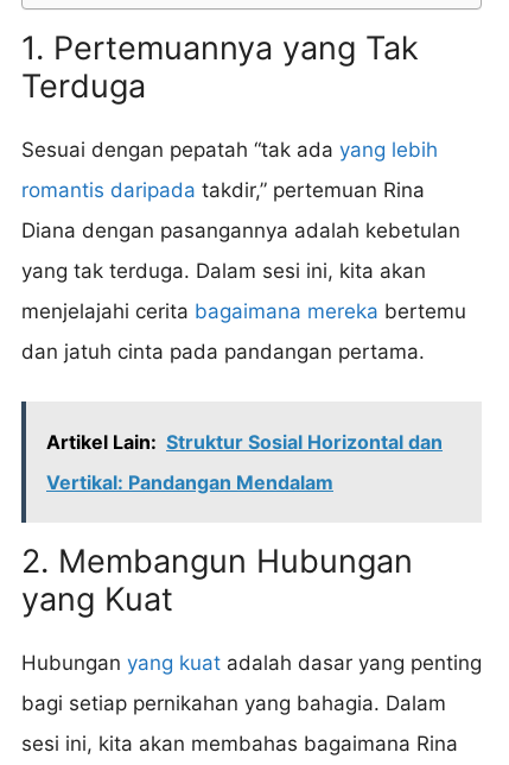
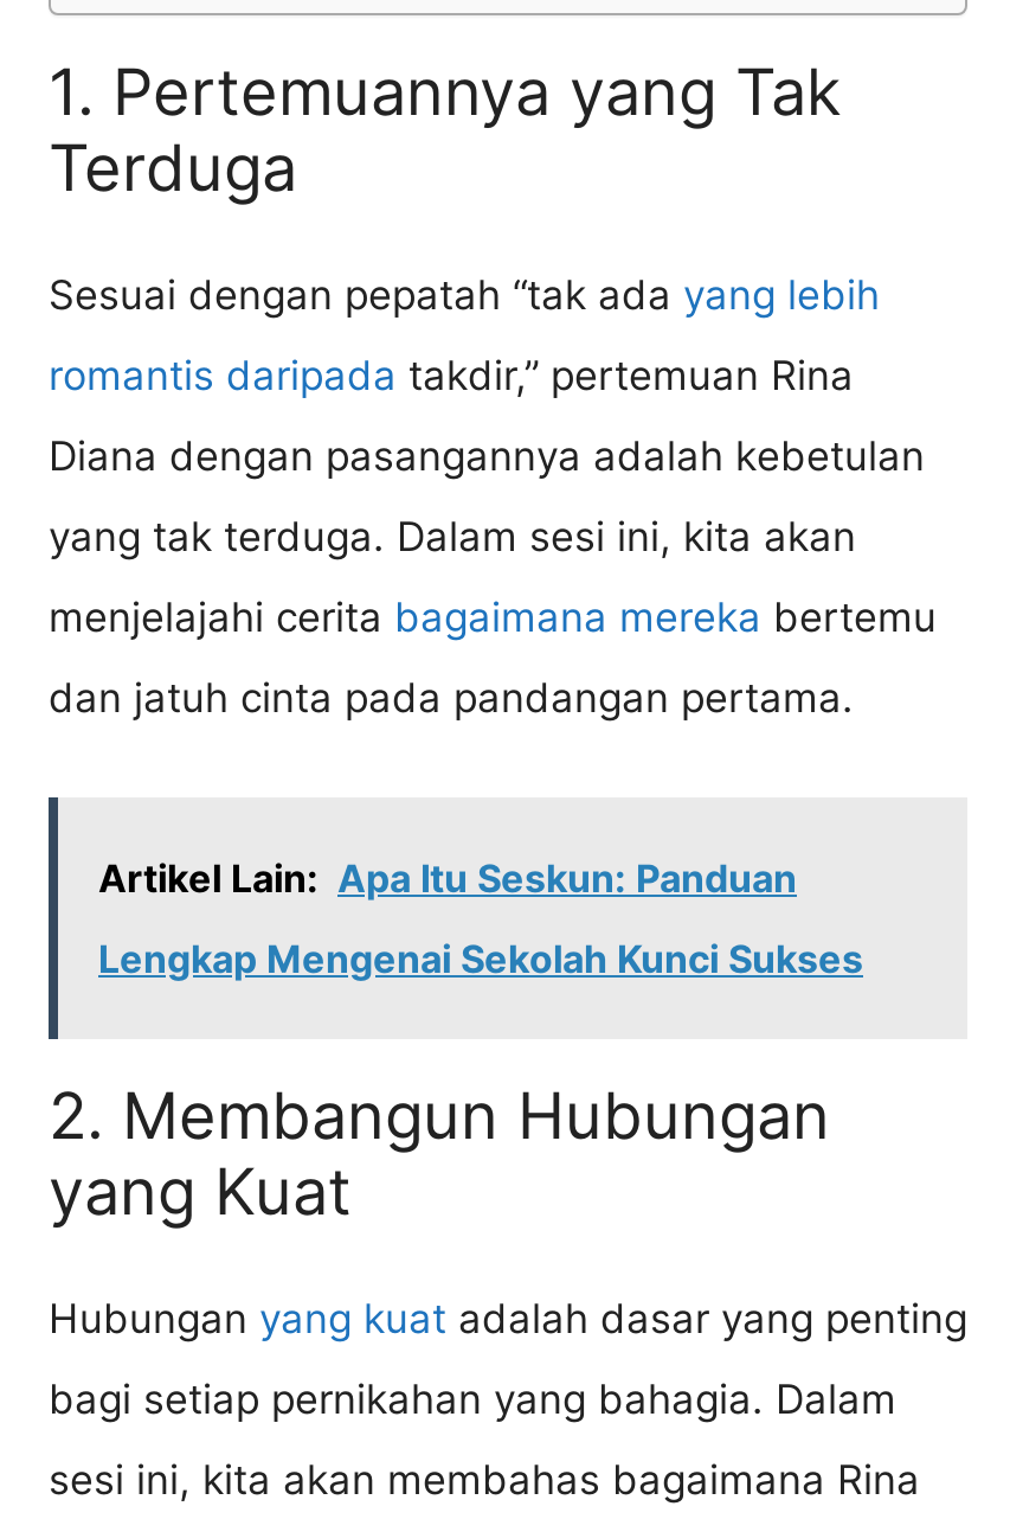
- Artikel Lain: Struktur Sosial Horizontal dan
+ Artikel Lain: Apa Itu Seskun: Panduan

- Vertikal: Pandangan Mendalam
+ Lengkap Mengenai Sekolah Kunci Sukses
